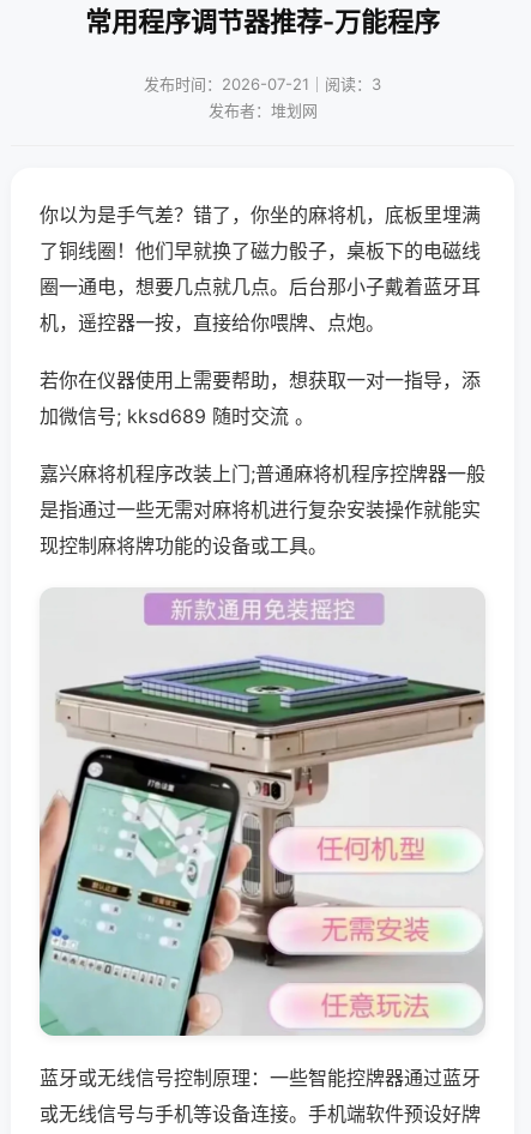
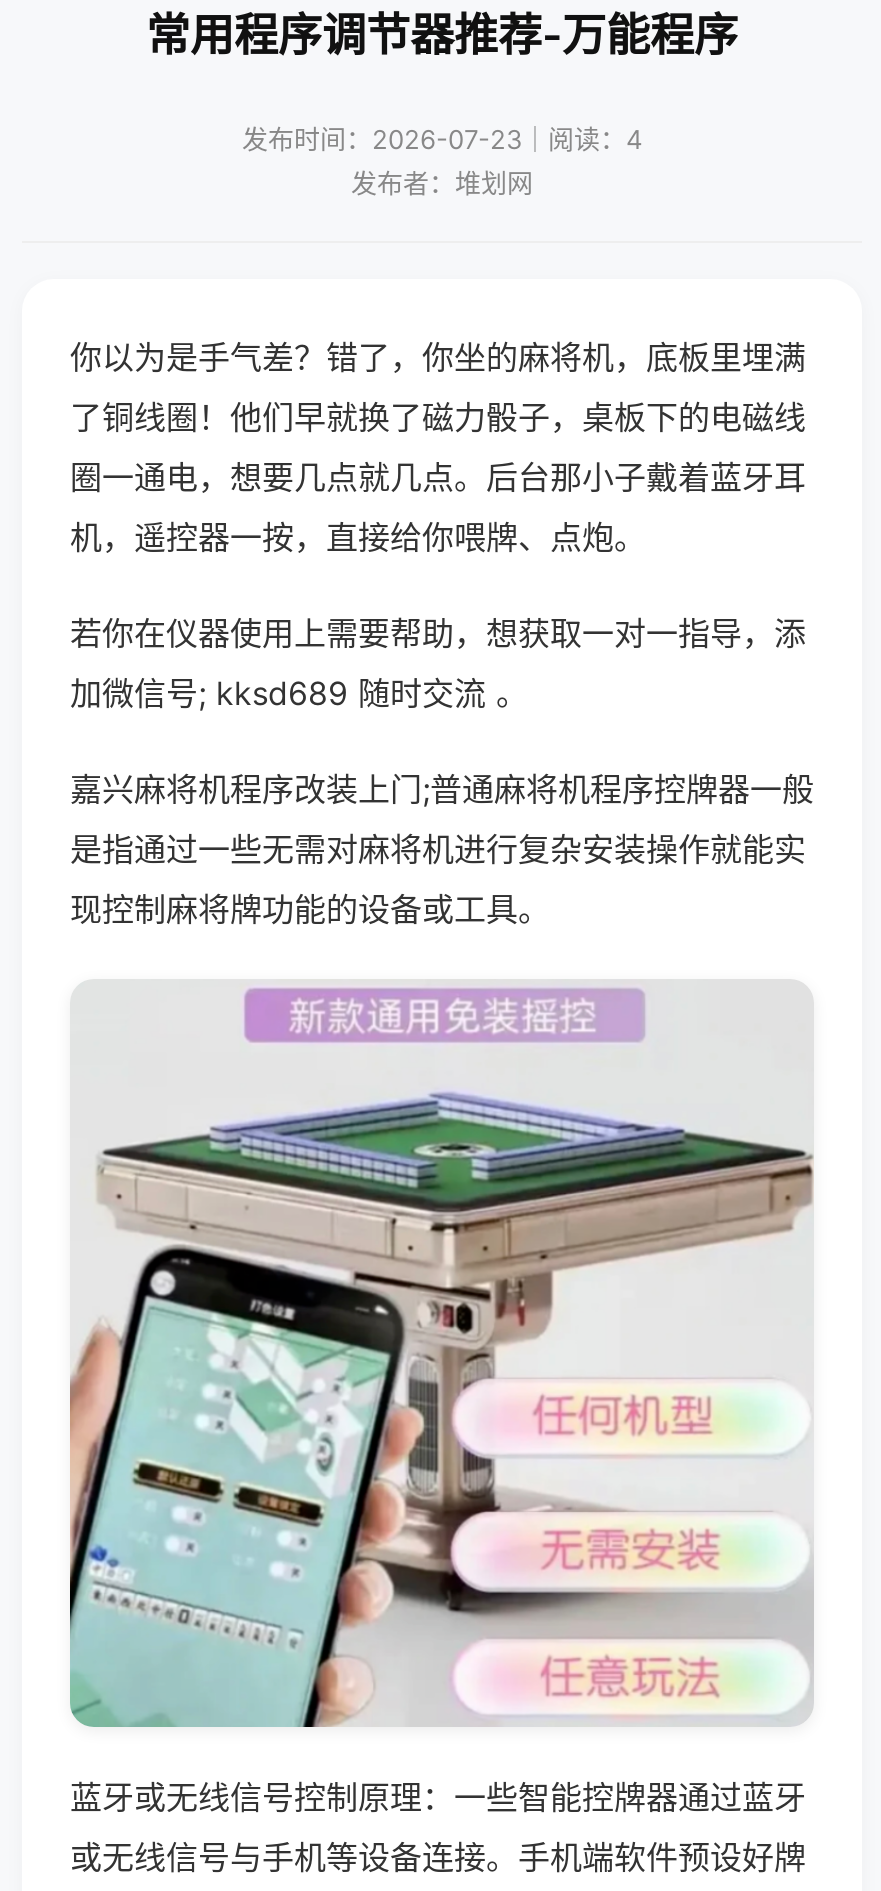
- 发布时间：2026-07-21｜阅读：3
+ 发布时间：2026-07-23｜阅读：4
